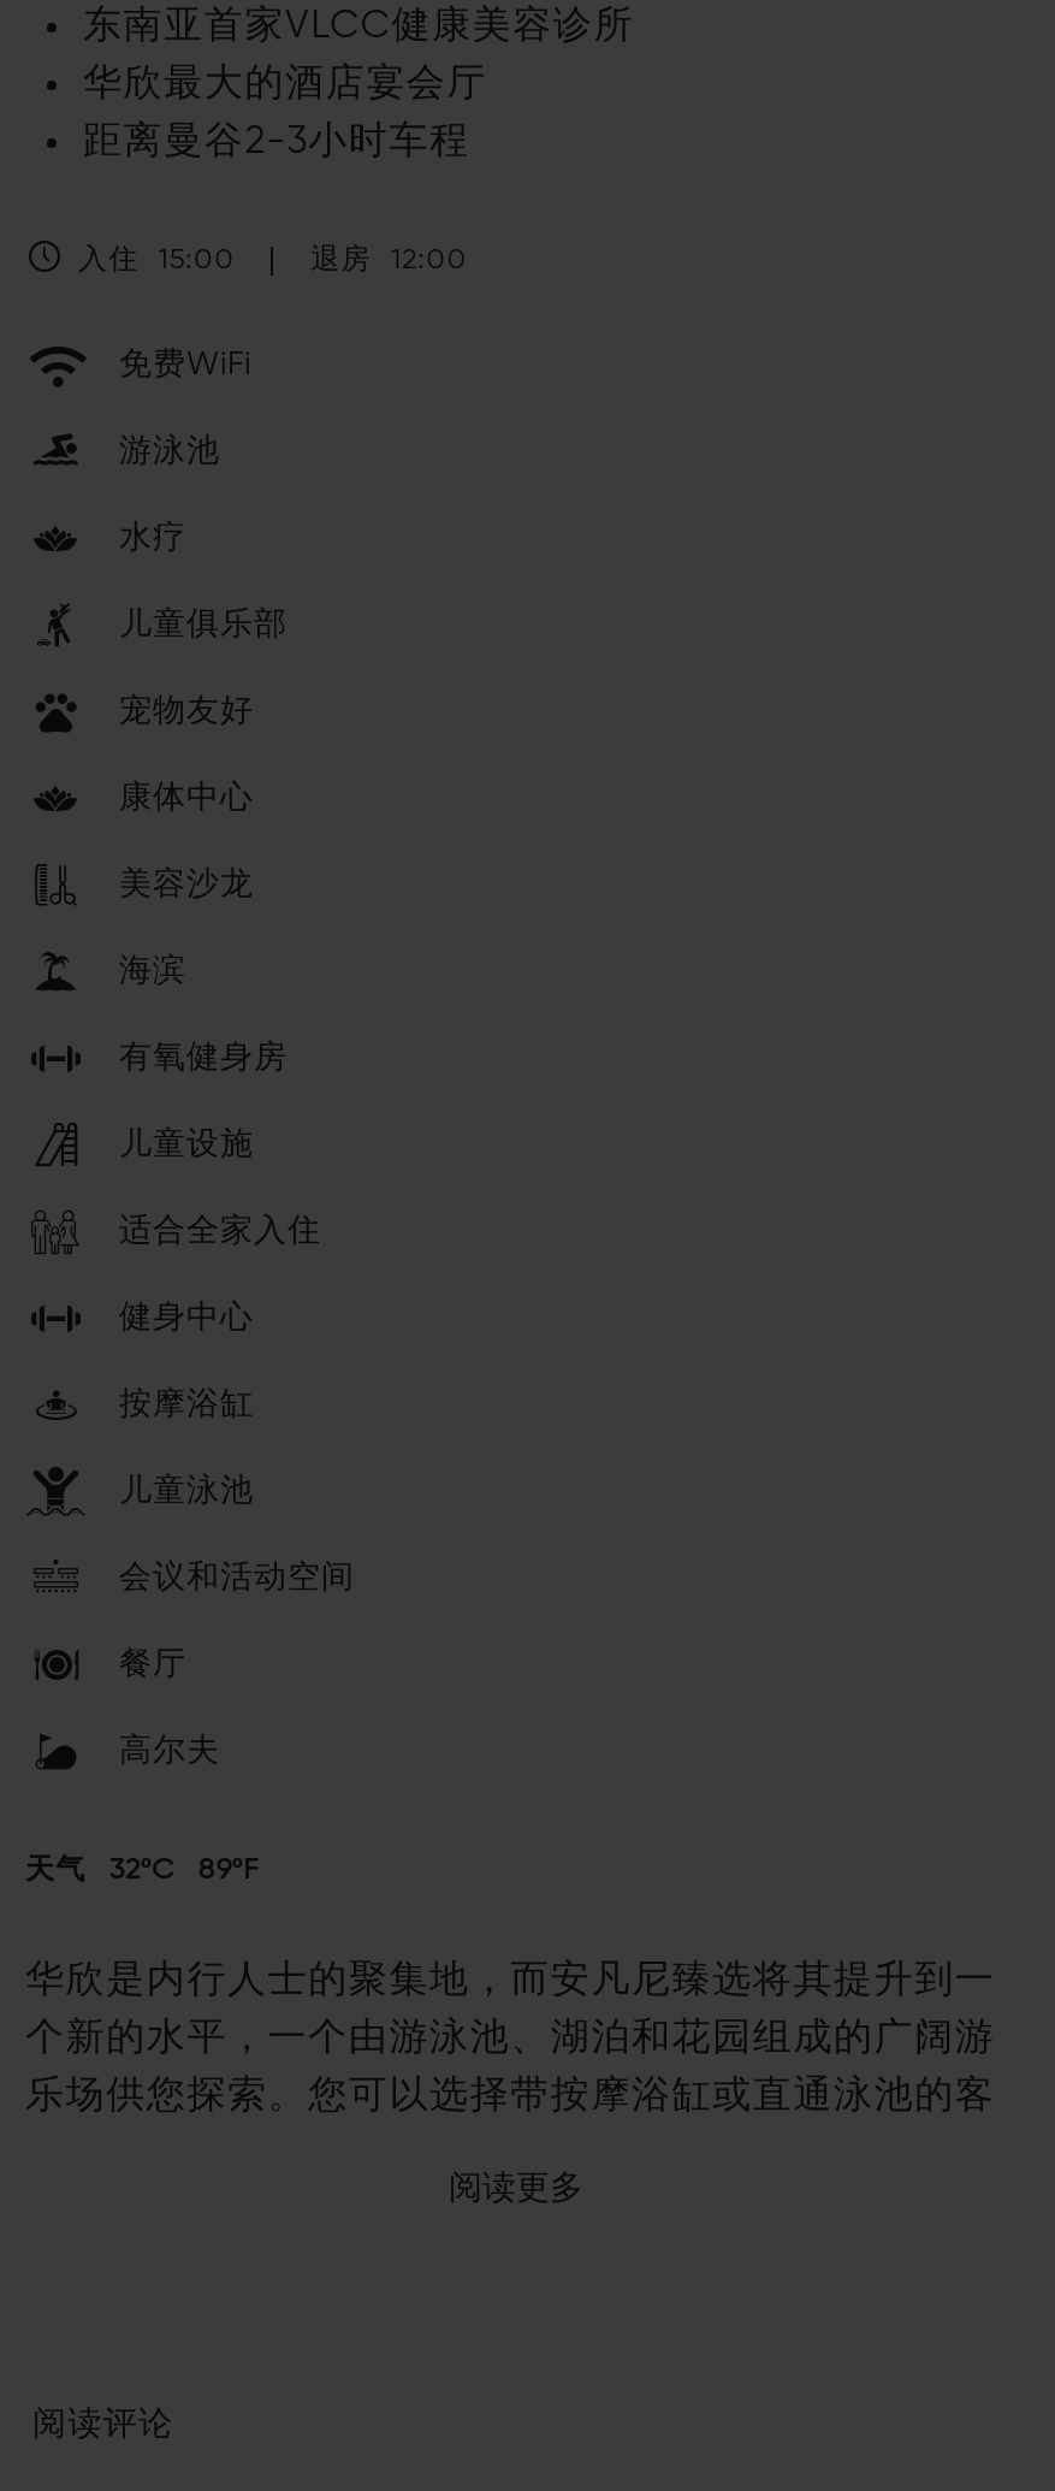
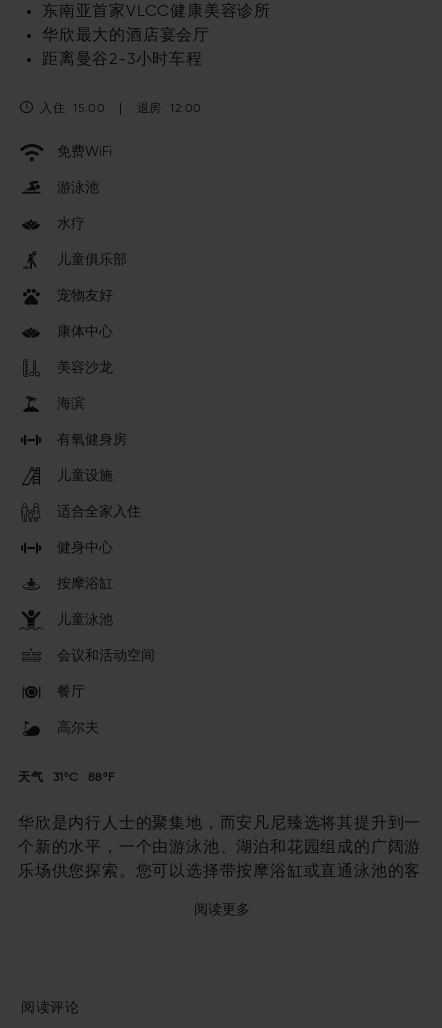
- 32ºC
- 89ºF
+ 31ºC
+ 88ºF
